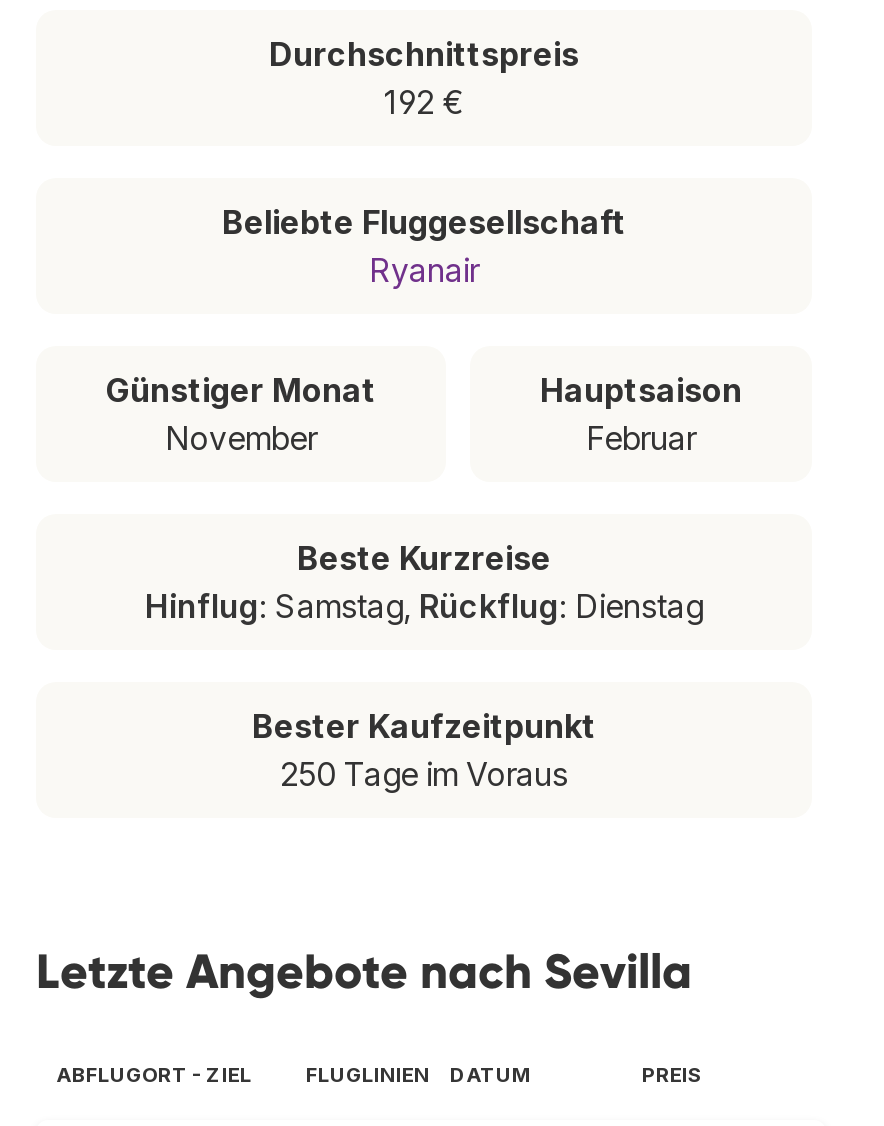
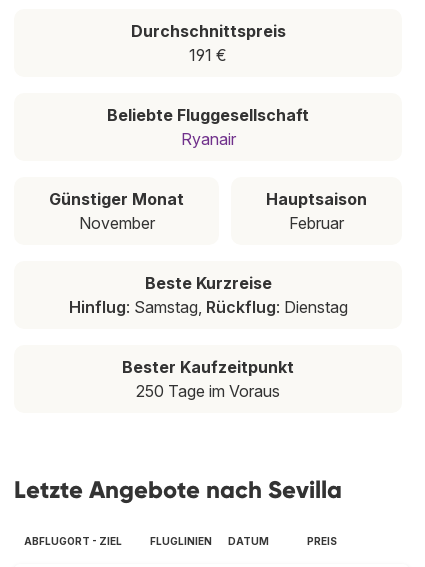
- 192 €
+ 191 €
